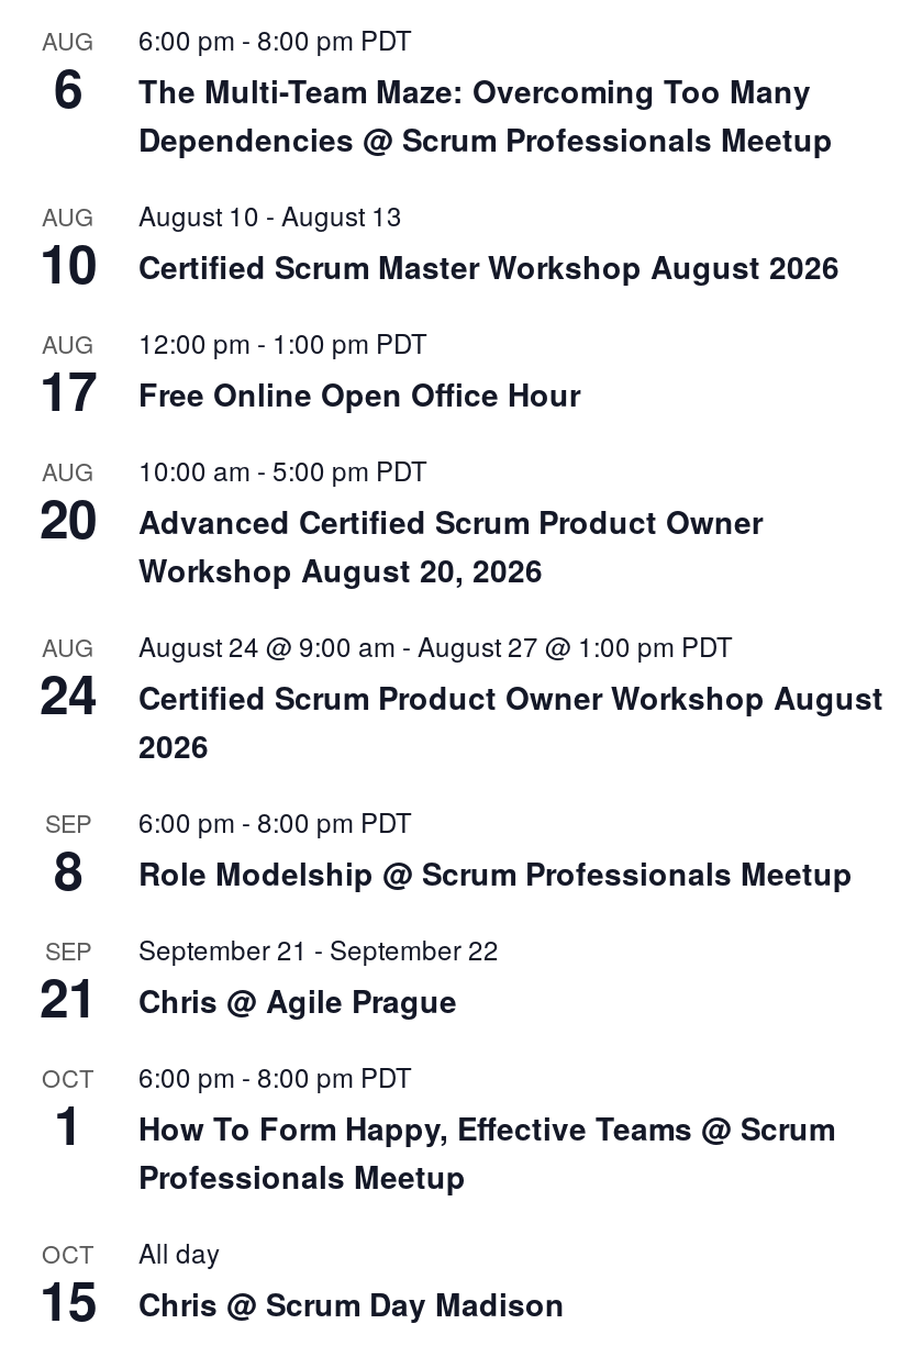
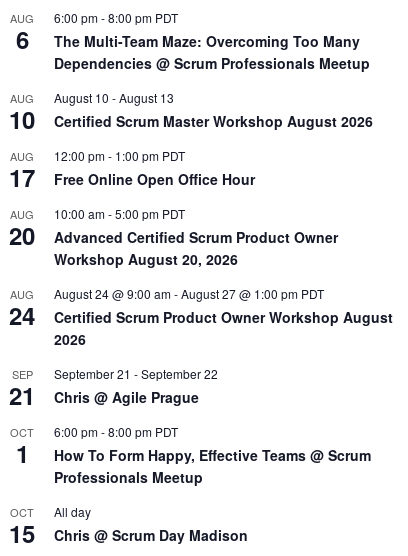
- 6:00 pm - 8:00 pm PDT
- Role Modelship @ Scrum Professionals Meetup
- SEP

- 8
